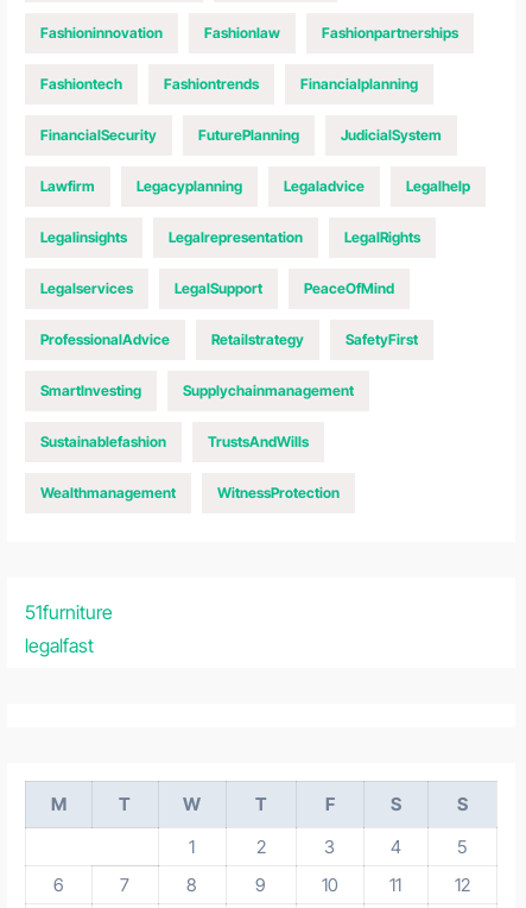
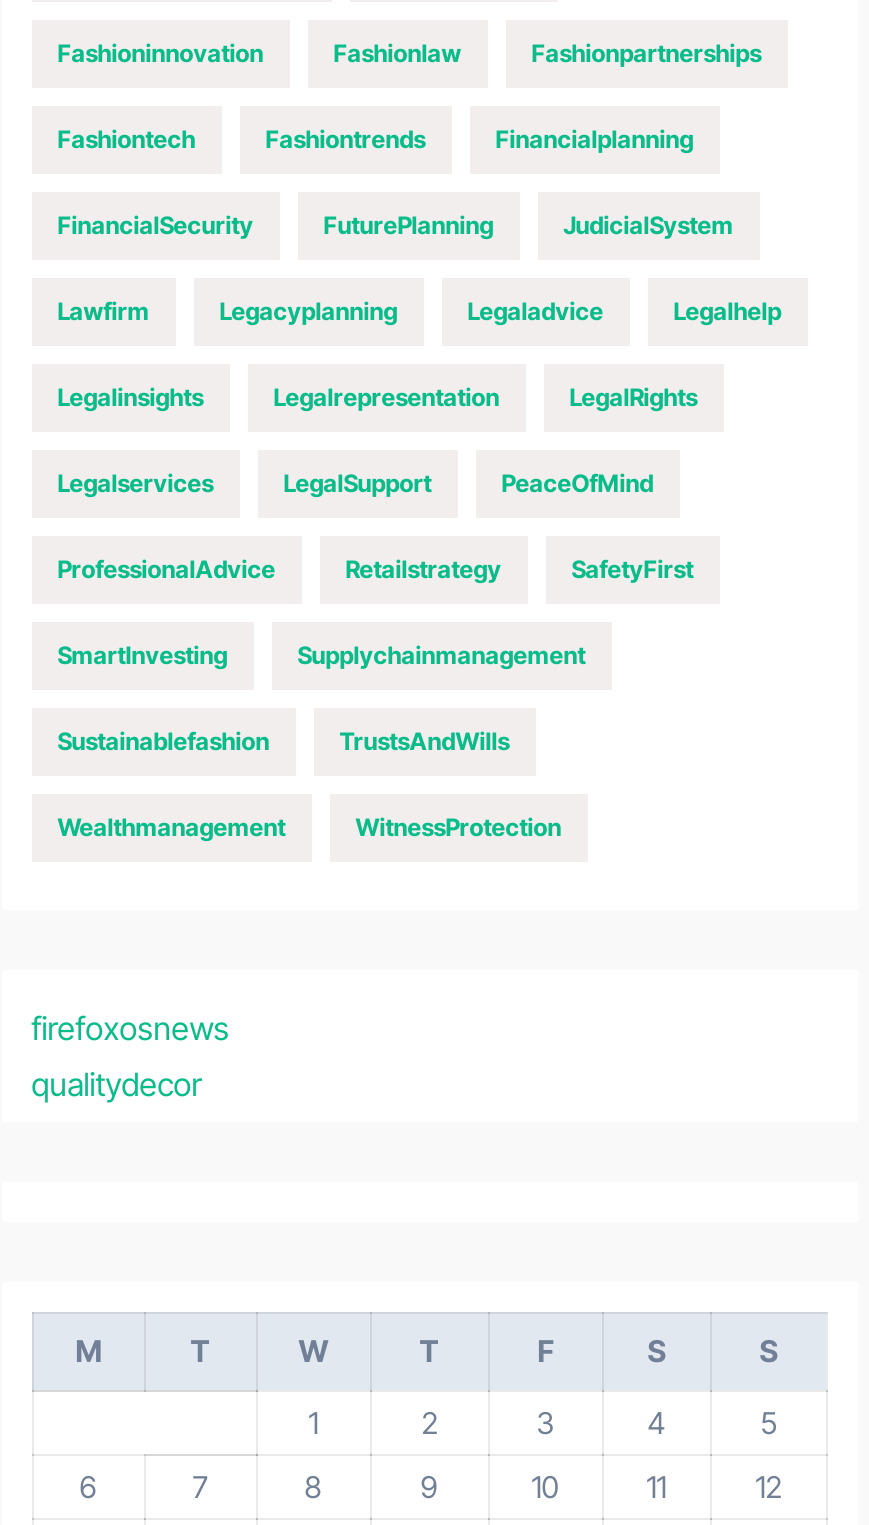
- 51furniture
- legalfast
+ firefoxosnews
+ qualitydecor
